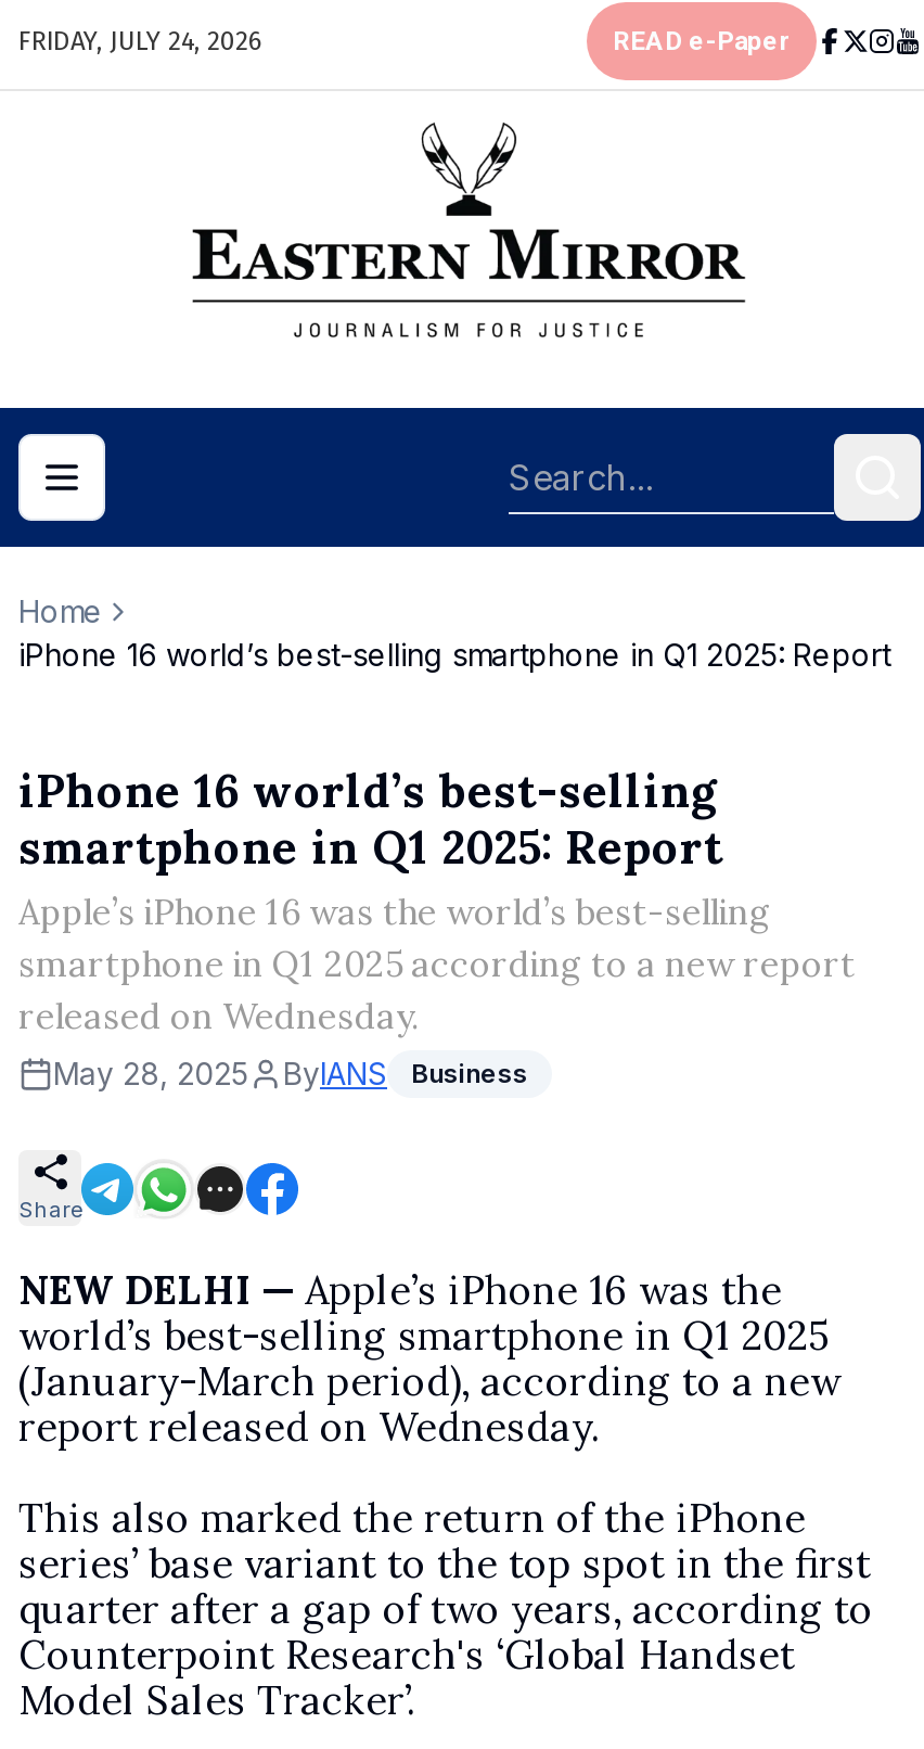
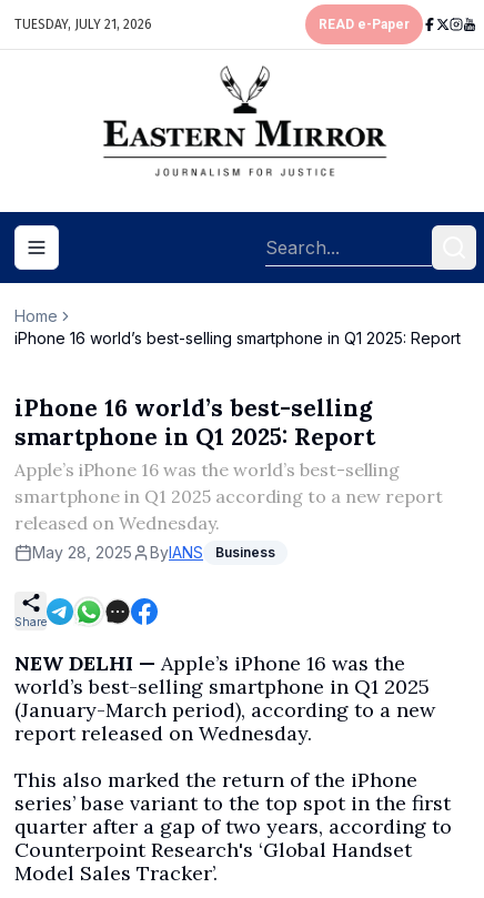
- FRIDAY, JULY 24, 2026
+ TUESDAY, JULY 21, 2026
